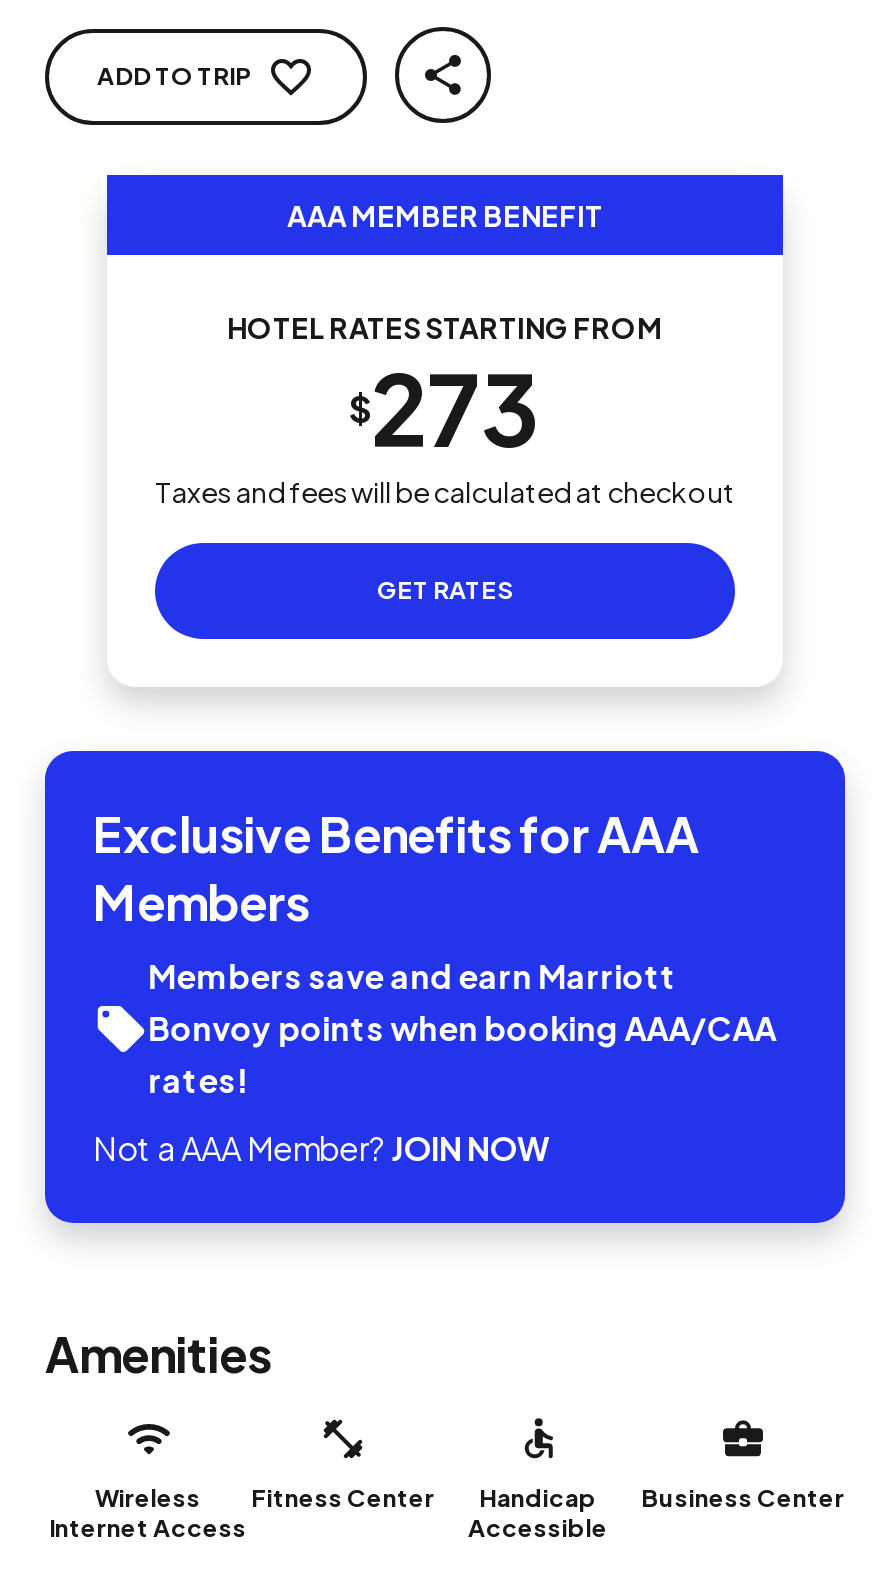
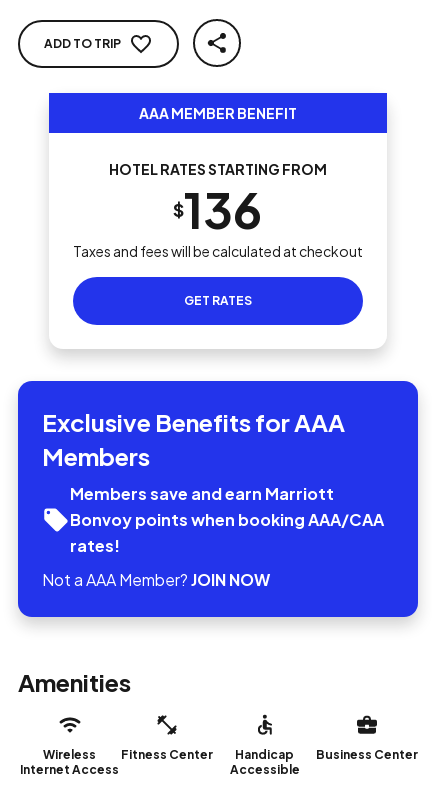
- $273
+ $136
